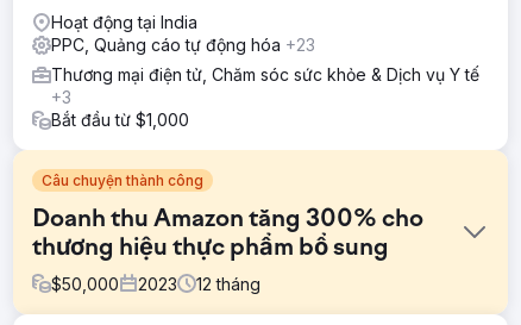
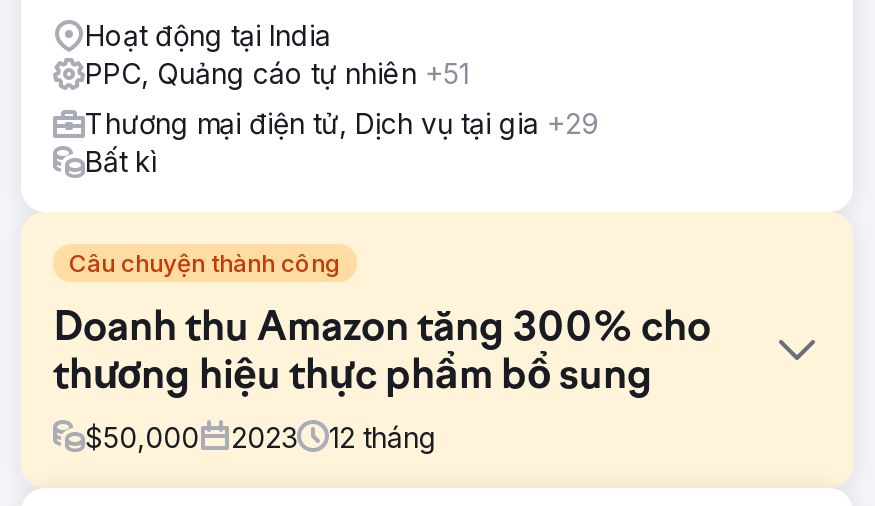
- PPC, Quảng cáo tự động hóa +23
+ PPC, Quảng cáo tự nhiên +51

- Thương mại điện tử, Chăm sóc sức khỏe & Dịch vụ Y tế
- +3
- Bắt đầu từ $1,000
+ Thương mại điện tử, Dịch vụ tại gia +29
+ Bất kì
